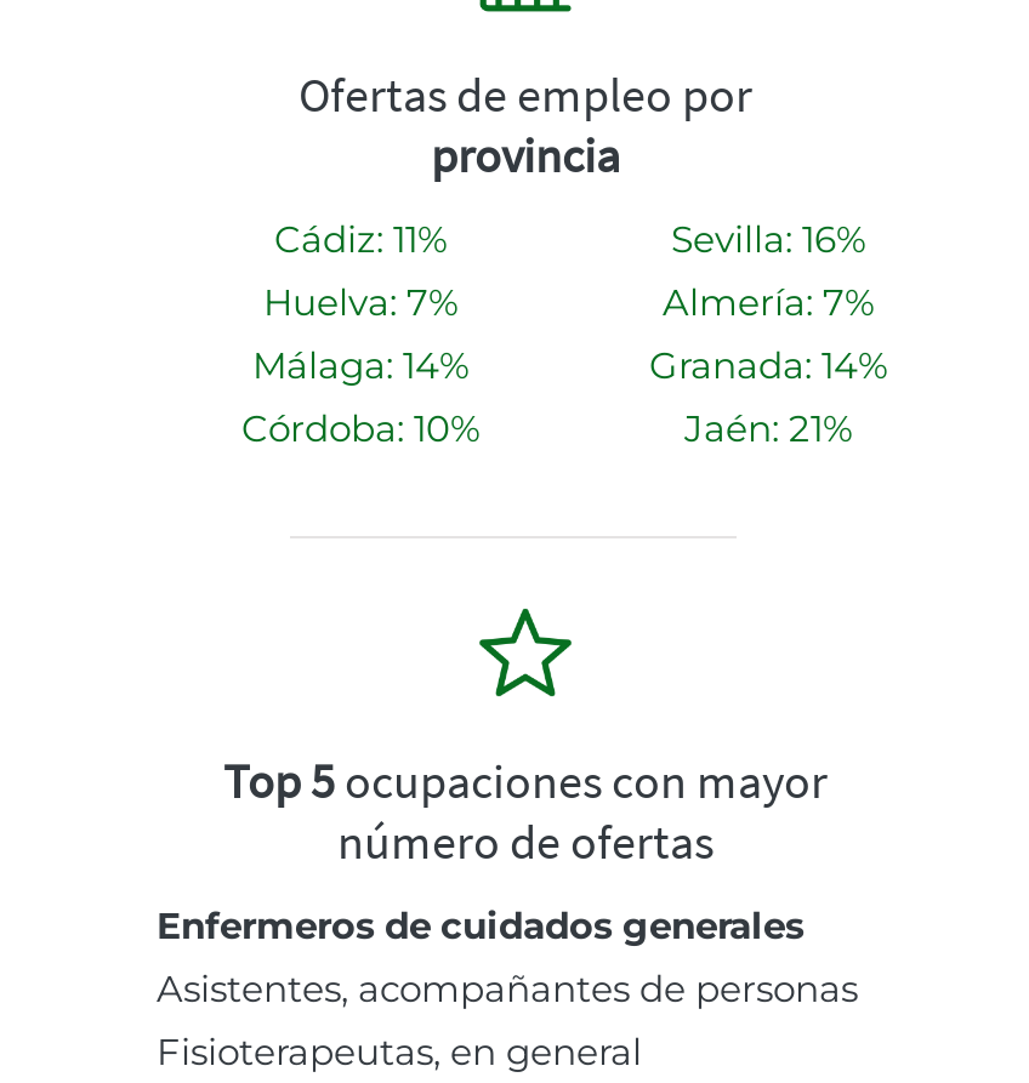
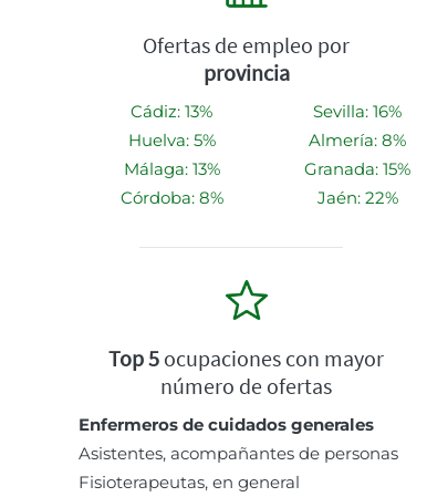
- Cádiz: 11%
+ Cádiz: 13%

- Huelva: 7%
+ Huelva: 5%

- Almería: 7%
+ Almería: 8%

- Málaga: 14%
+ Málaga: 13%

- Granada: 14%
+ Granada: 15%

- Córdoba: 10%
+ Córdoba: 8%

- Jaén: 21%
+ Jaén: 22%
